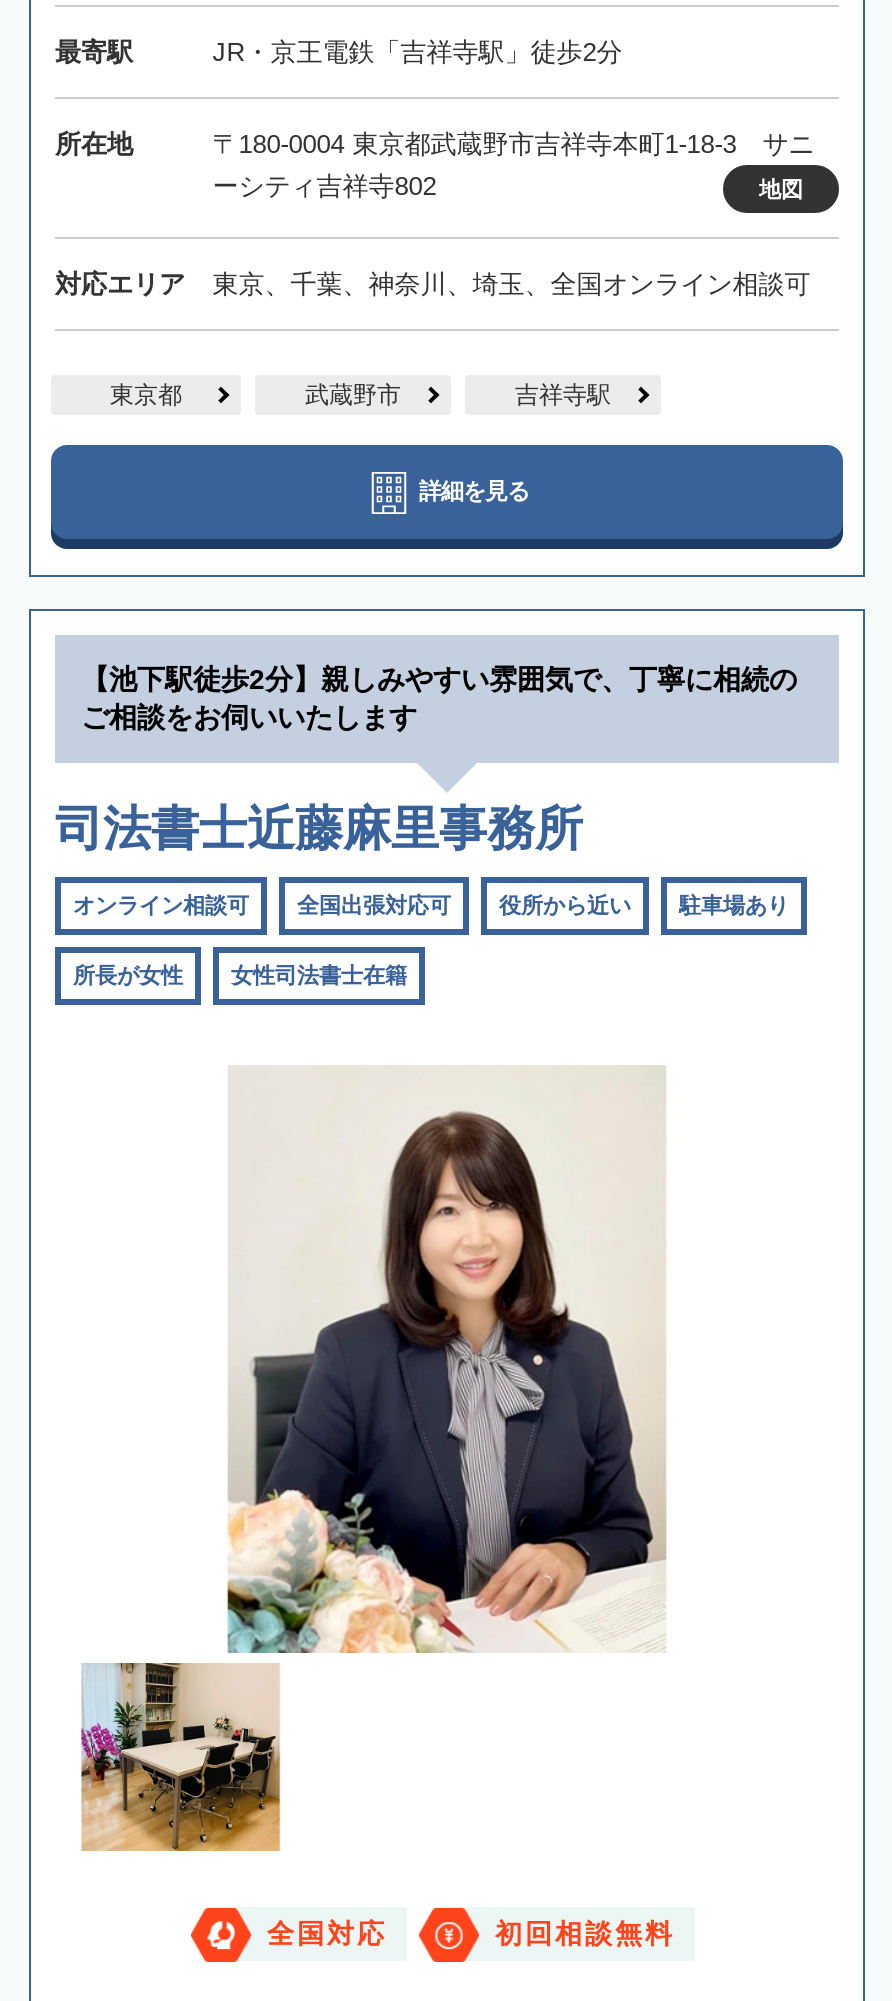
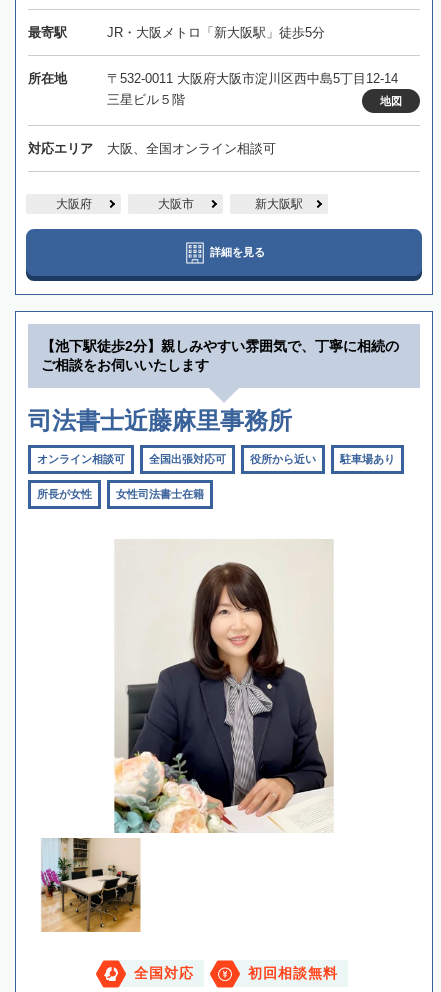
- JR・京王電鉄「吉祥寺駅」徒歩2分
+ JR・大阪メトロ「新大阪駅」徒歩5分

- 〒180-0004 東京都武蔵野市吉祥寺本町1-18-3 サニ
- ーシティ吉祥寺802
+ 〒532-0011 大阪府大阪市淀川区西中島5丁目12-14
+ 三星ビル５階

- 東京、千葉、神奈川、埼玉、全国オンライン相談可
+ 大阪、全国オンライン相談可

- 東京都
- 武蔵野市
- 吉祥寺駅
+ 大阪府
+ 大阪市
+ 新大阪駅
